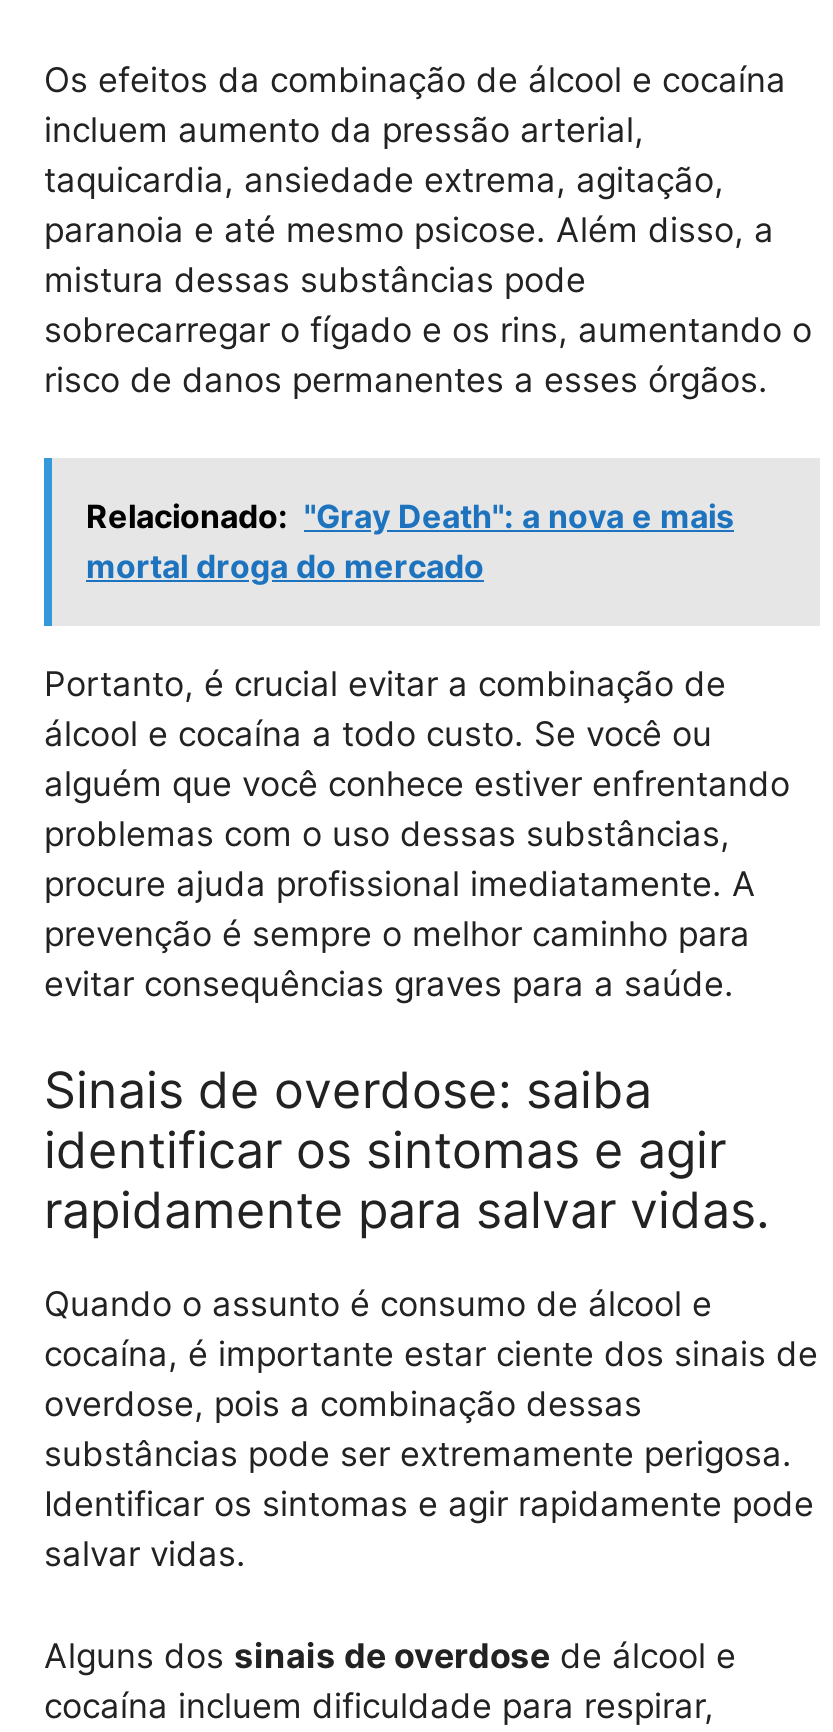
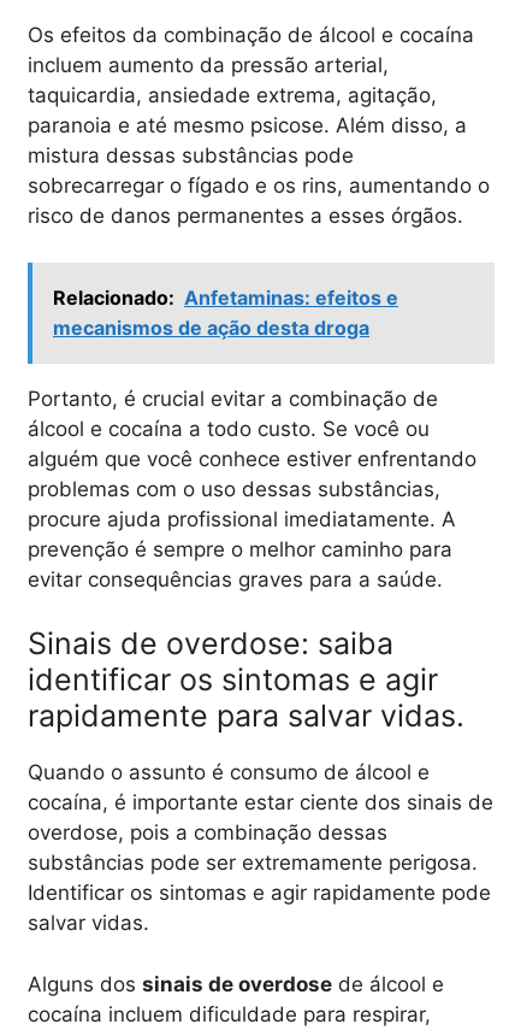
- Relacionado: "Gray Death": a nova e mais
- mortal droga do mercado
+ Relacionado: Anfetaminas: efeitos e
+ mecanismos de ação desta droga
